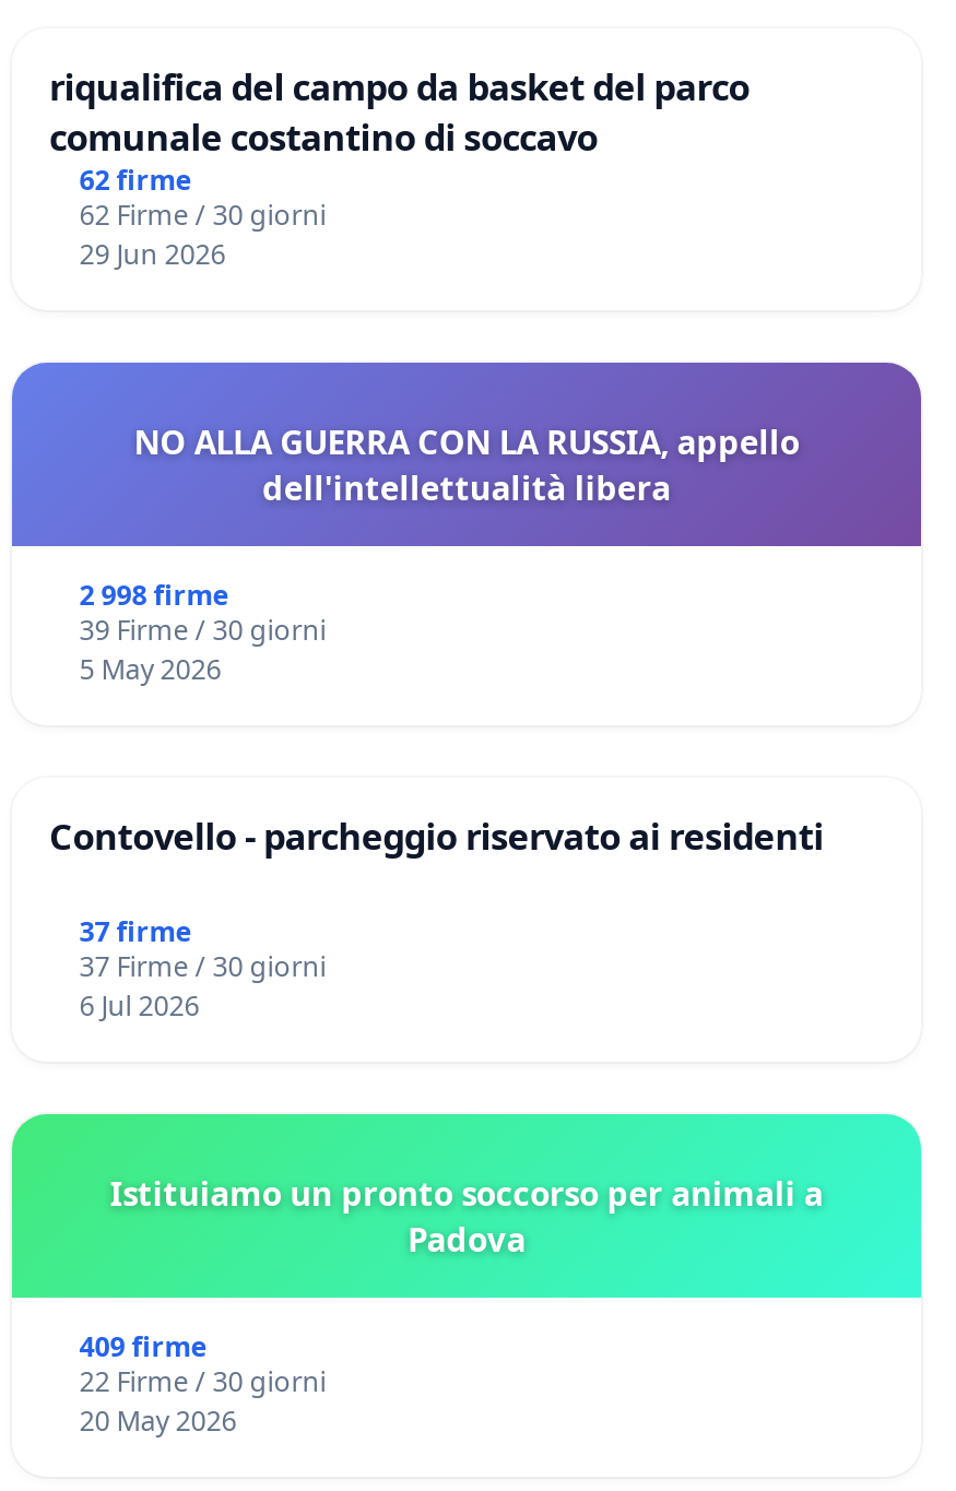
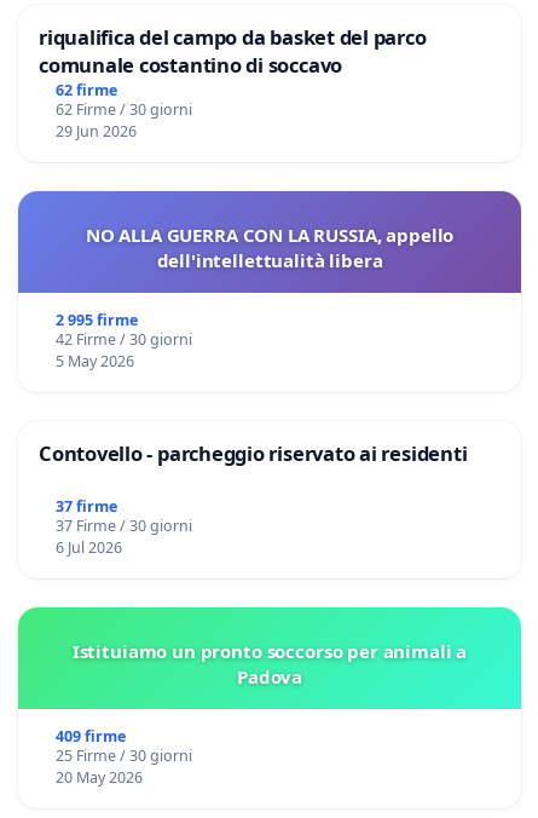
- 2 998 firme
+ 2 995 firme

- 39 Firme / 30 giorni
+ 42 Firme / 30 giorni

- 22 Firme / 30 giorni
+ 25 Firme / 30 giorni
